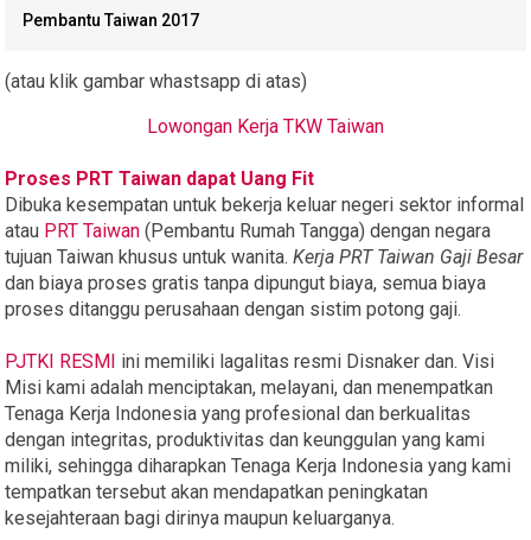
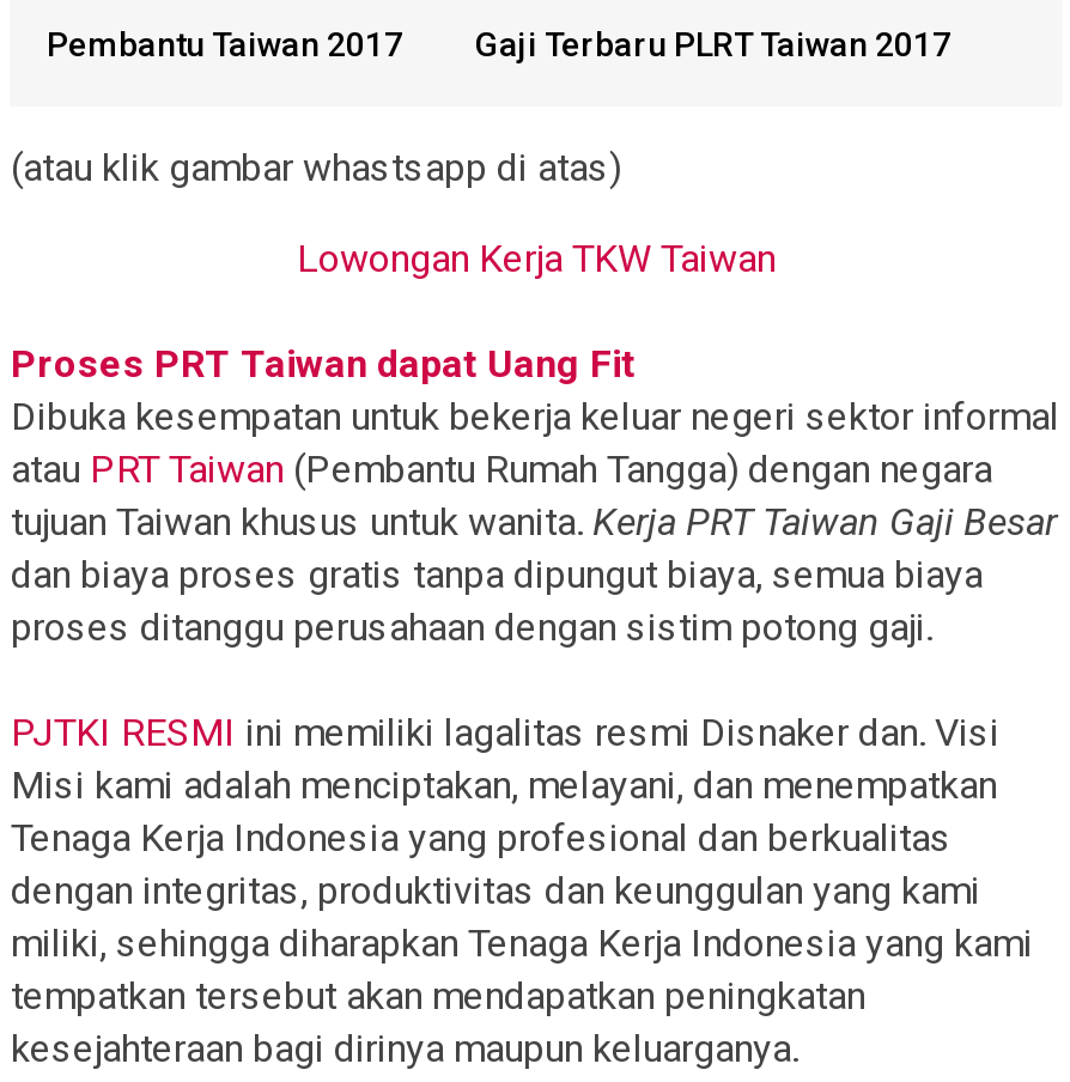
+ Gaji Terbaru PLRT Taiwan 2017
